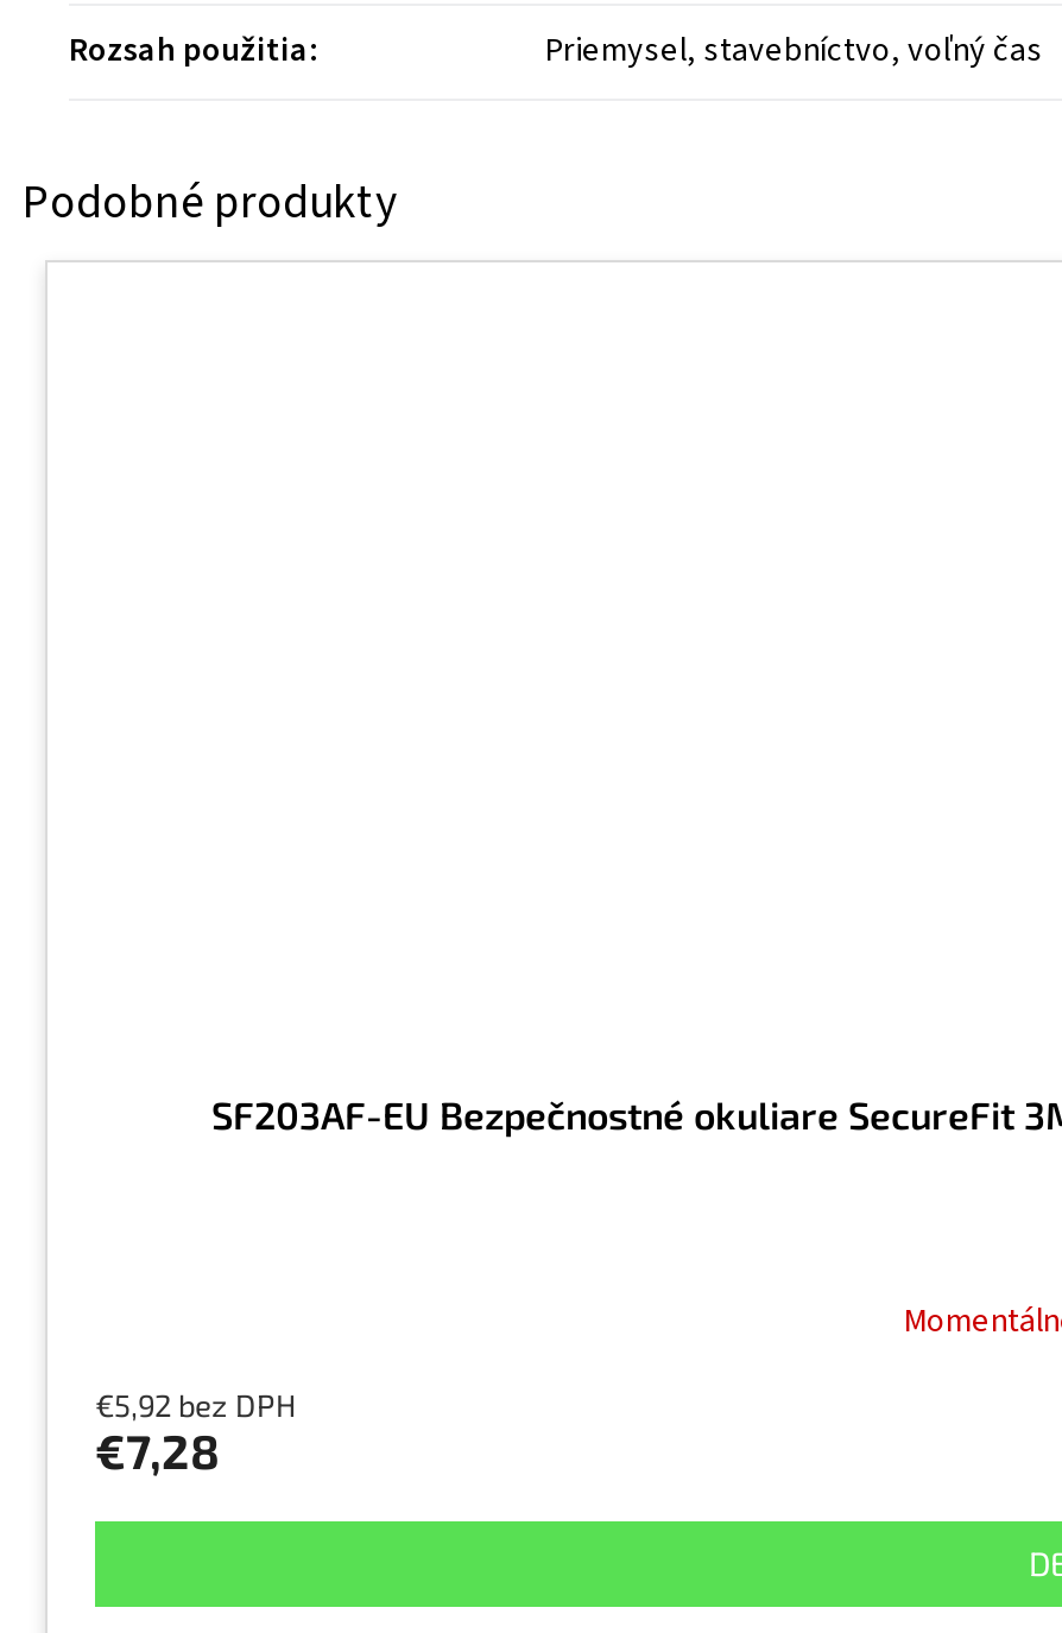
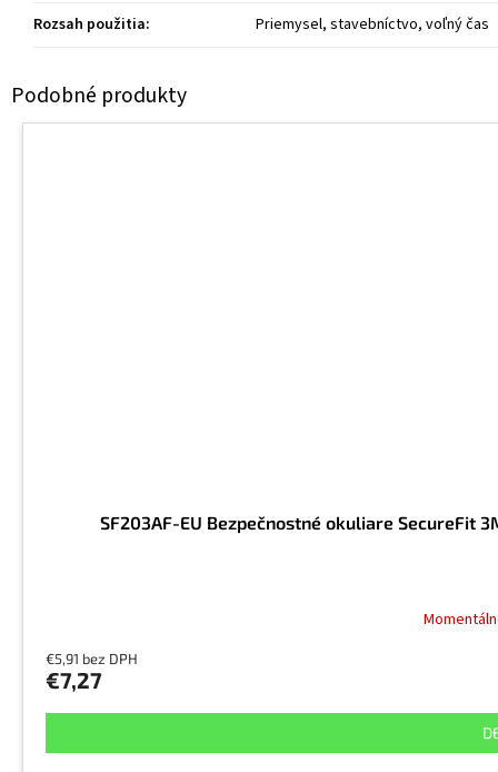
- €5,92 bez DPH
+ €5,91 bez DPH

- €7,28
+ €7,27
